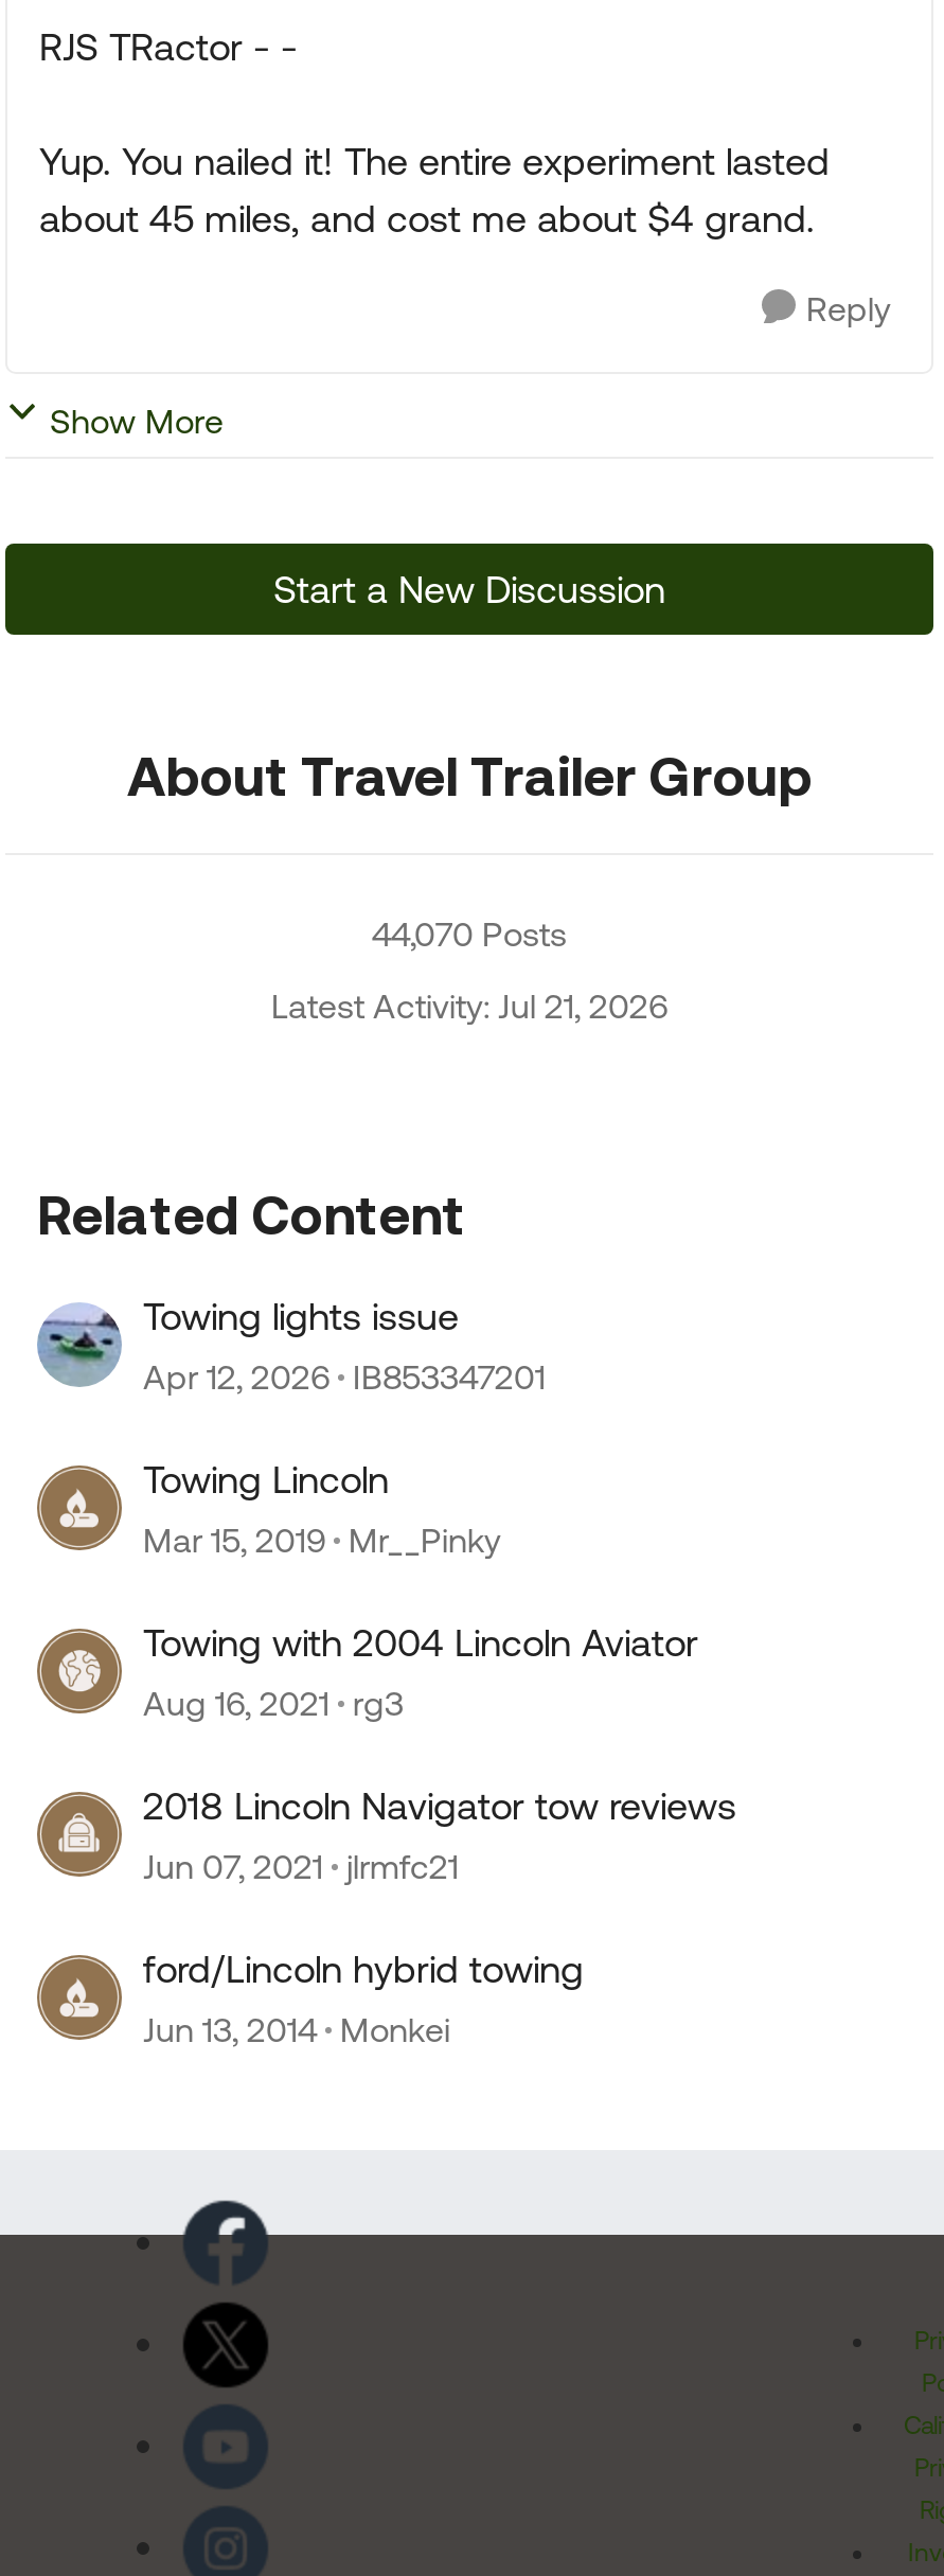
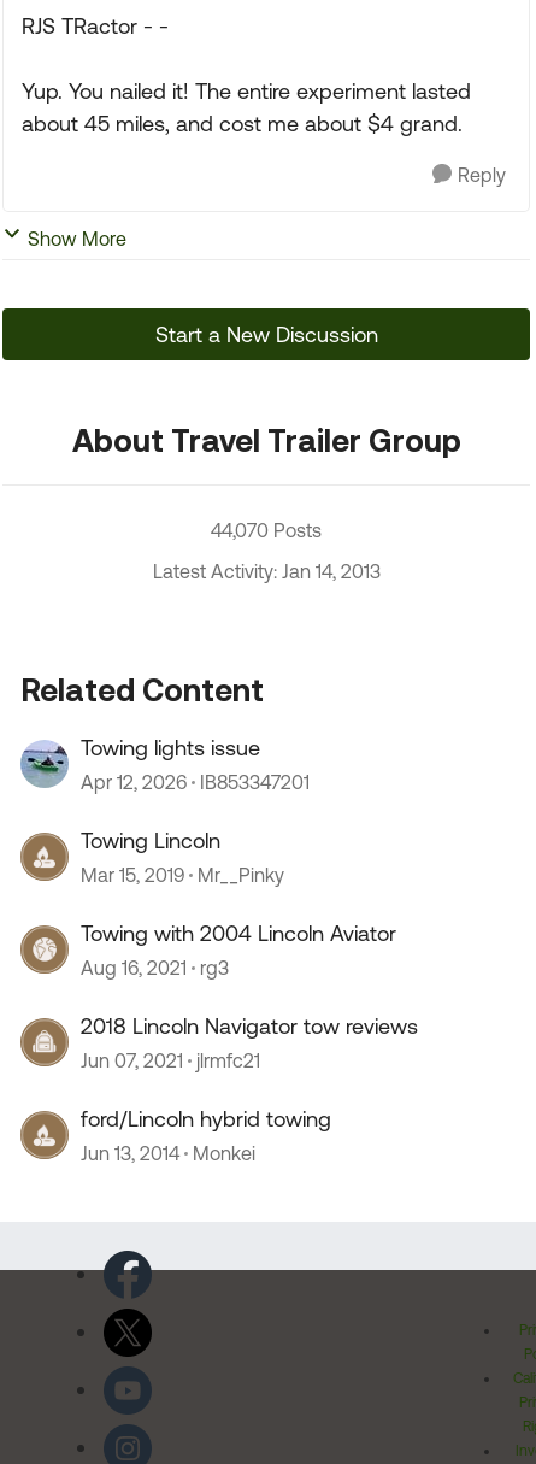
- Latest Activity: Jul 21, 2026
+ Latest Activity: Jan 14, 2013
